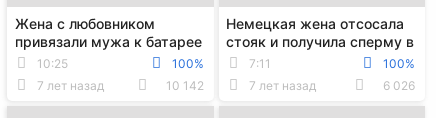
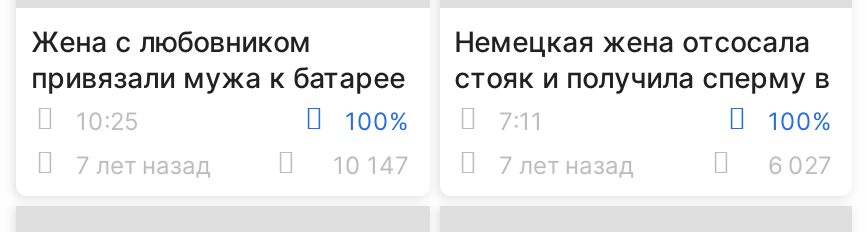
- 10 142
+ 10 147

- 6 026
+ 6 027
